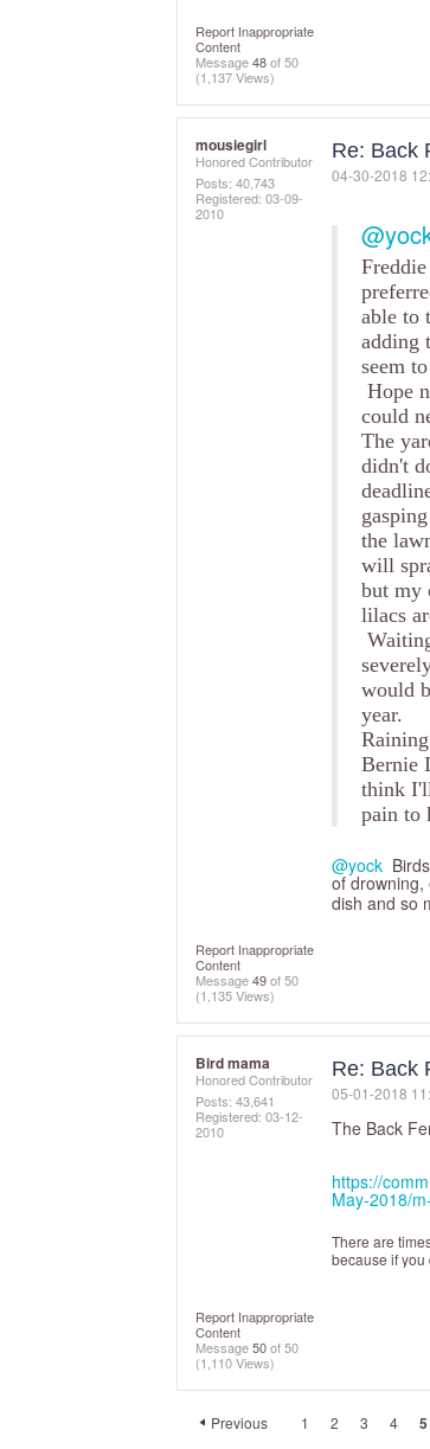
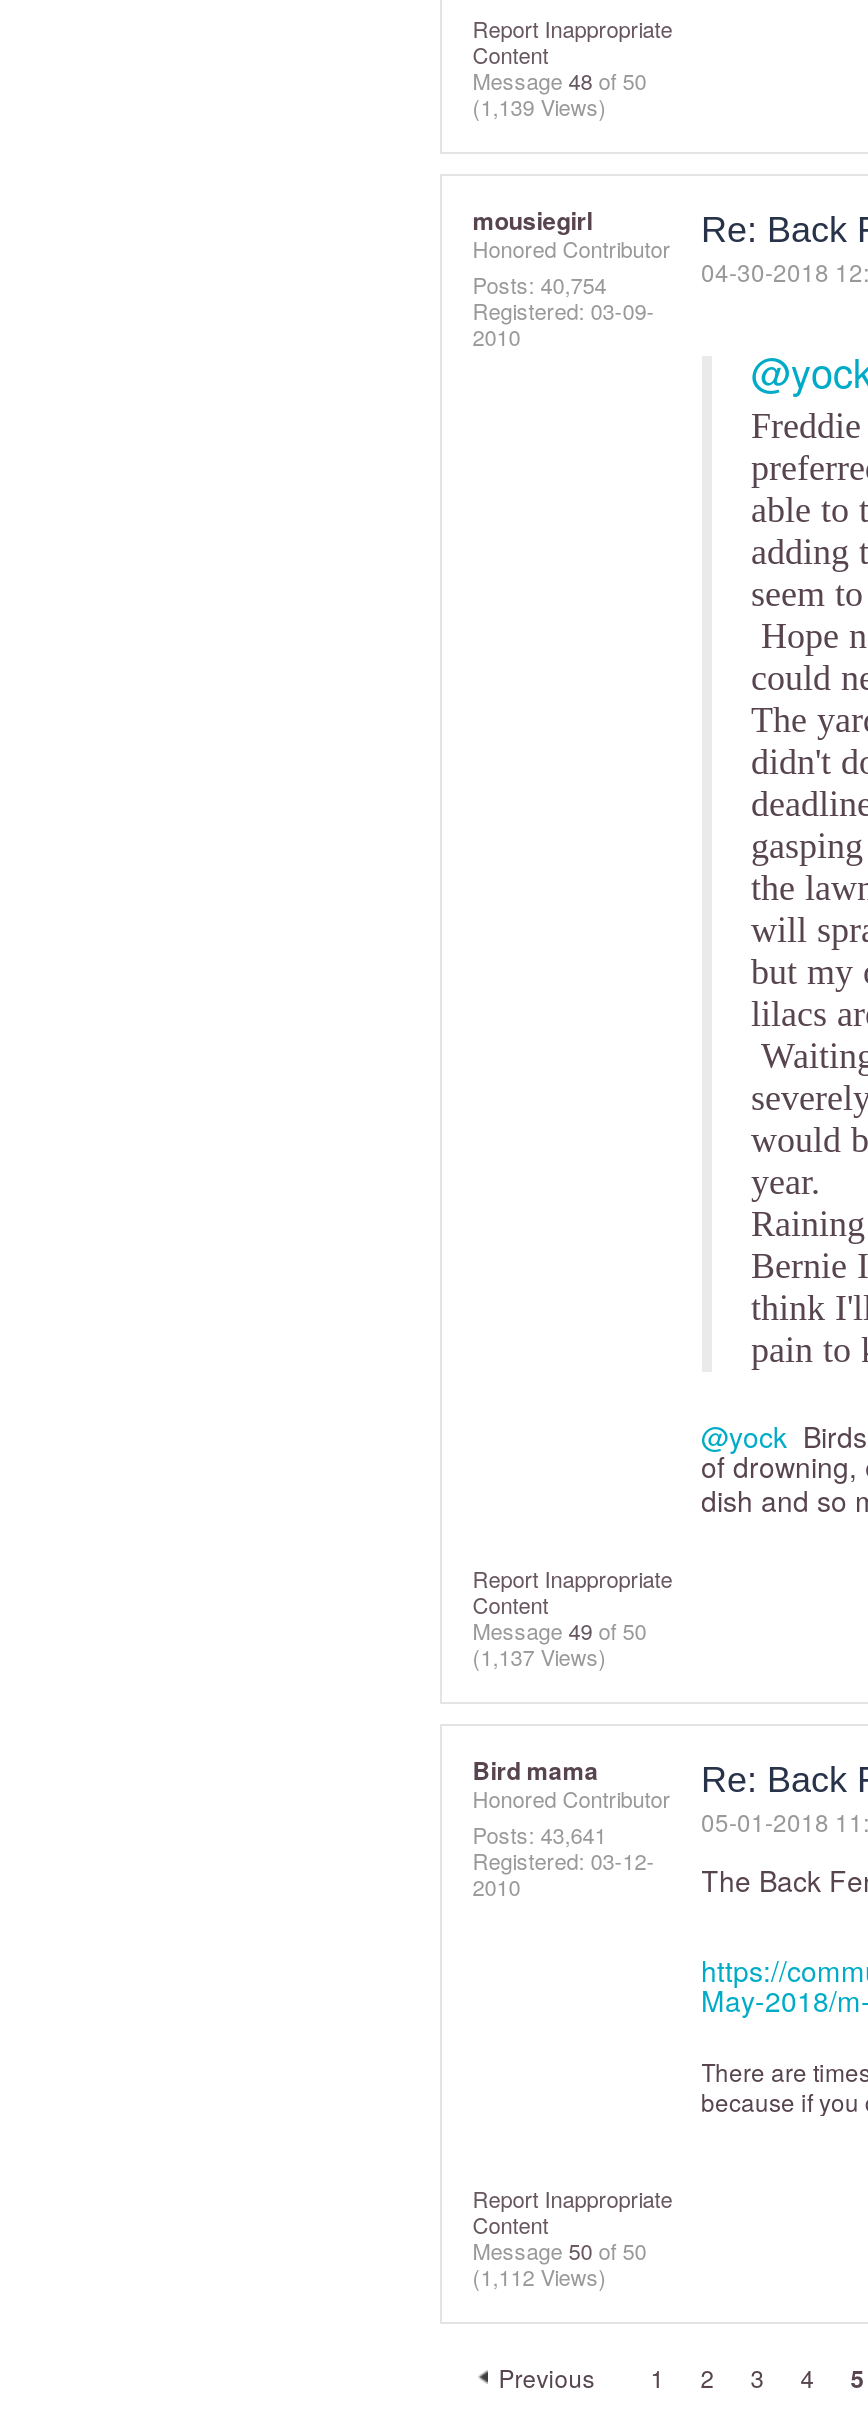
- (1,137 Views)
+ (1,139 Views)

- Posts: 40,743
+ Posts: 40,754

- (1,135 Views)
+ (1,137 Views)

- (1,110 Views)
+ (1,112 Views)
